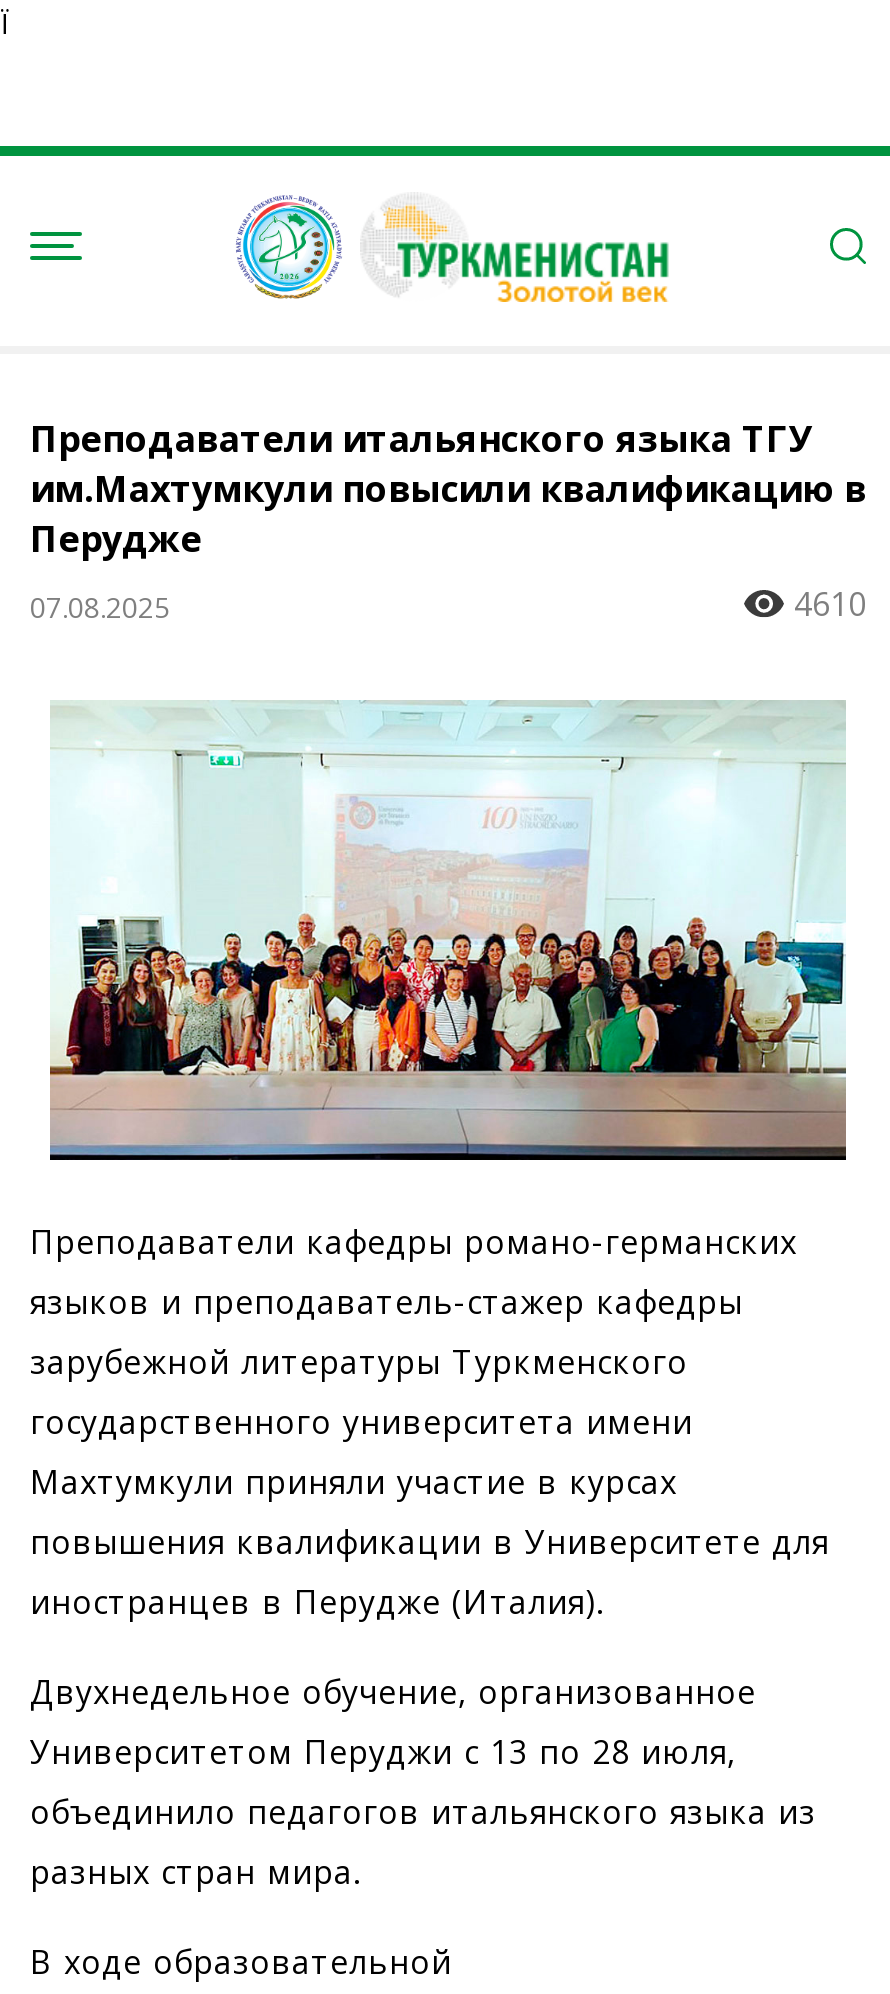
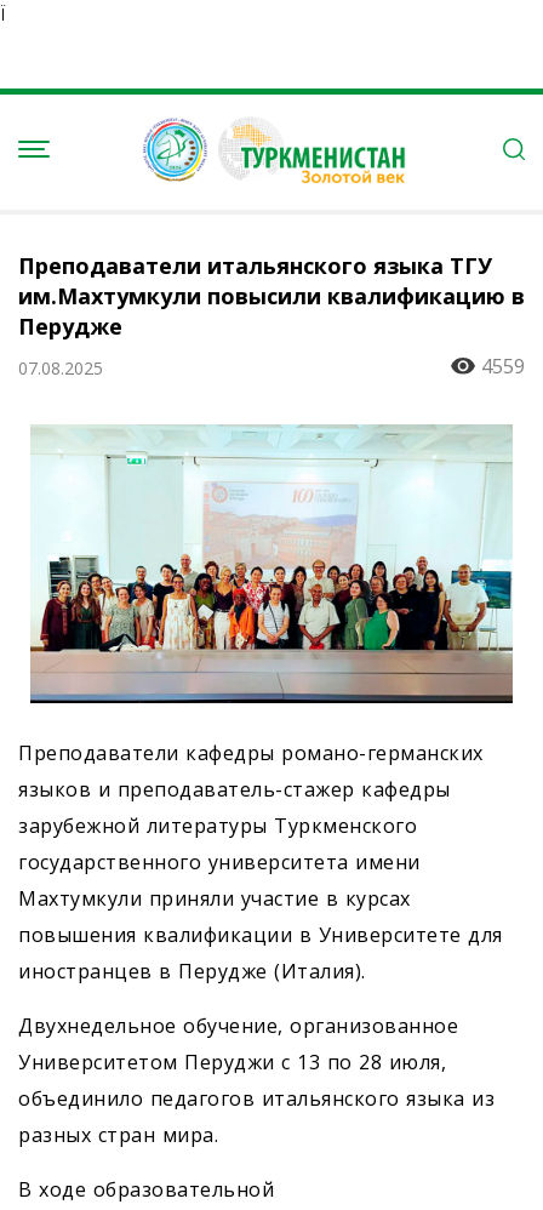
- 4610
+ 4559
